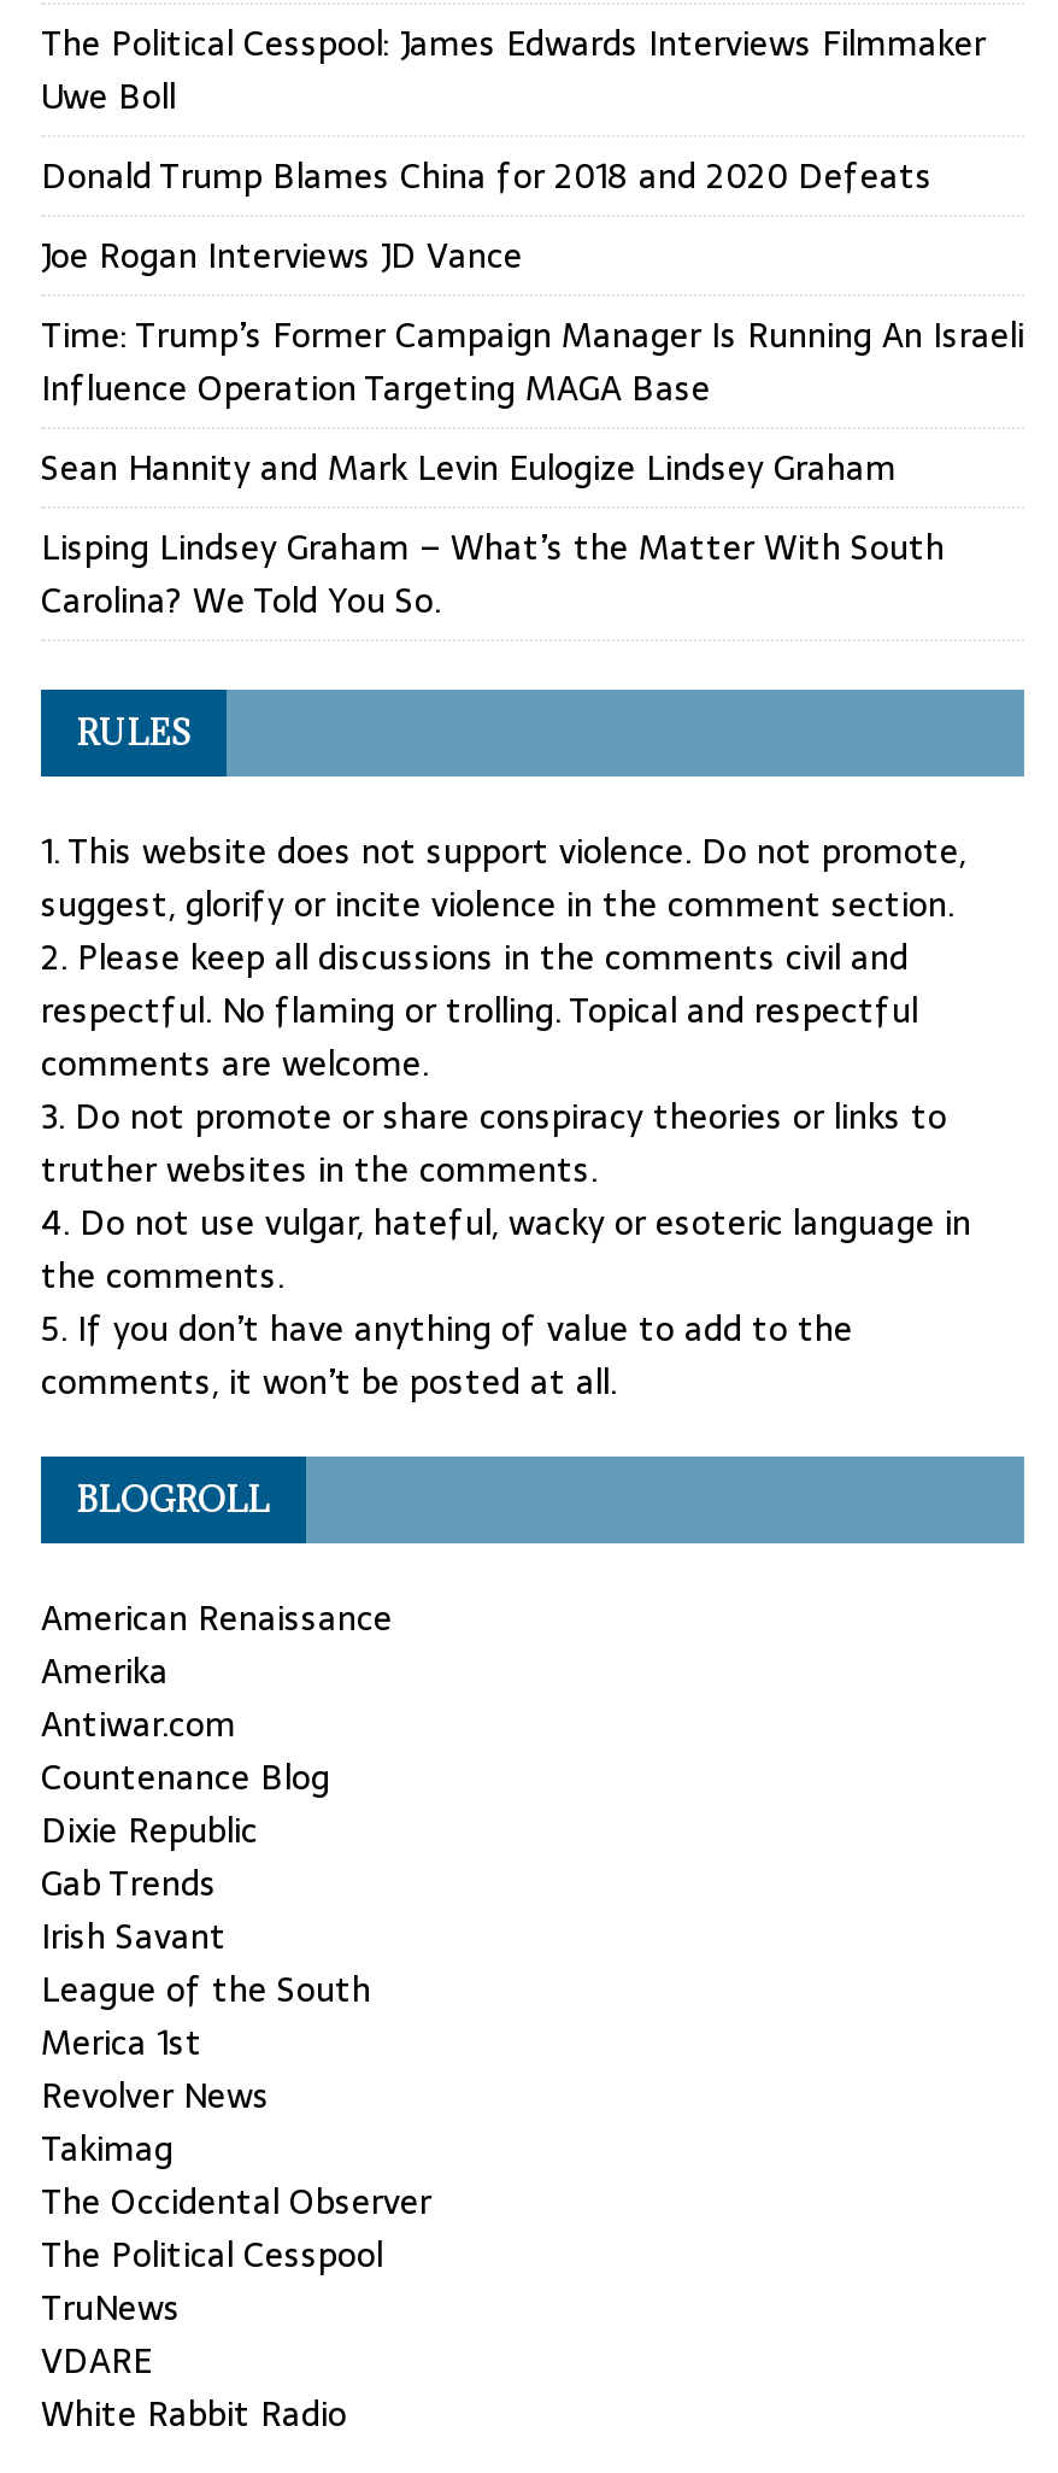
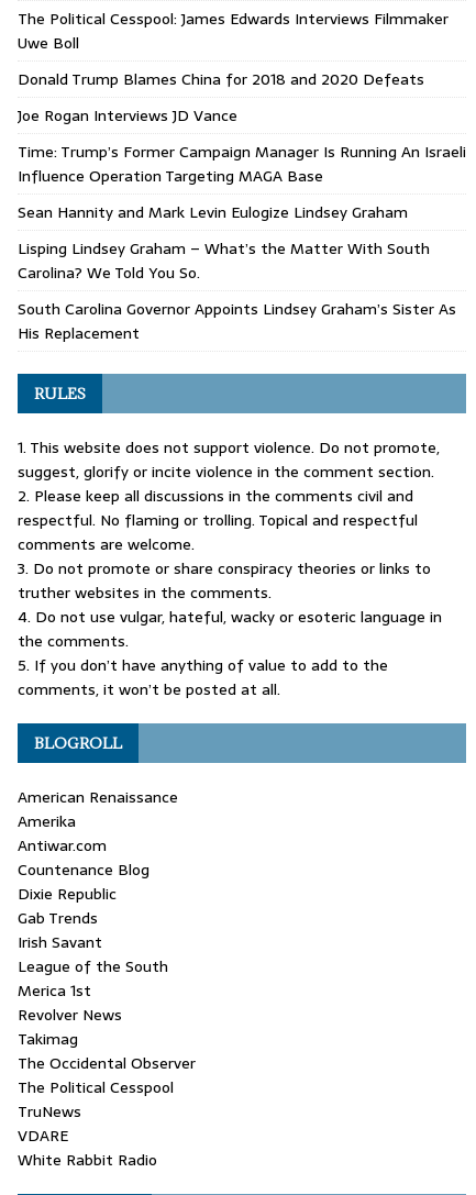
+ South Carolina Governor Appoints Lindsey Graham’s Sister As
+ His Replacement
